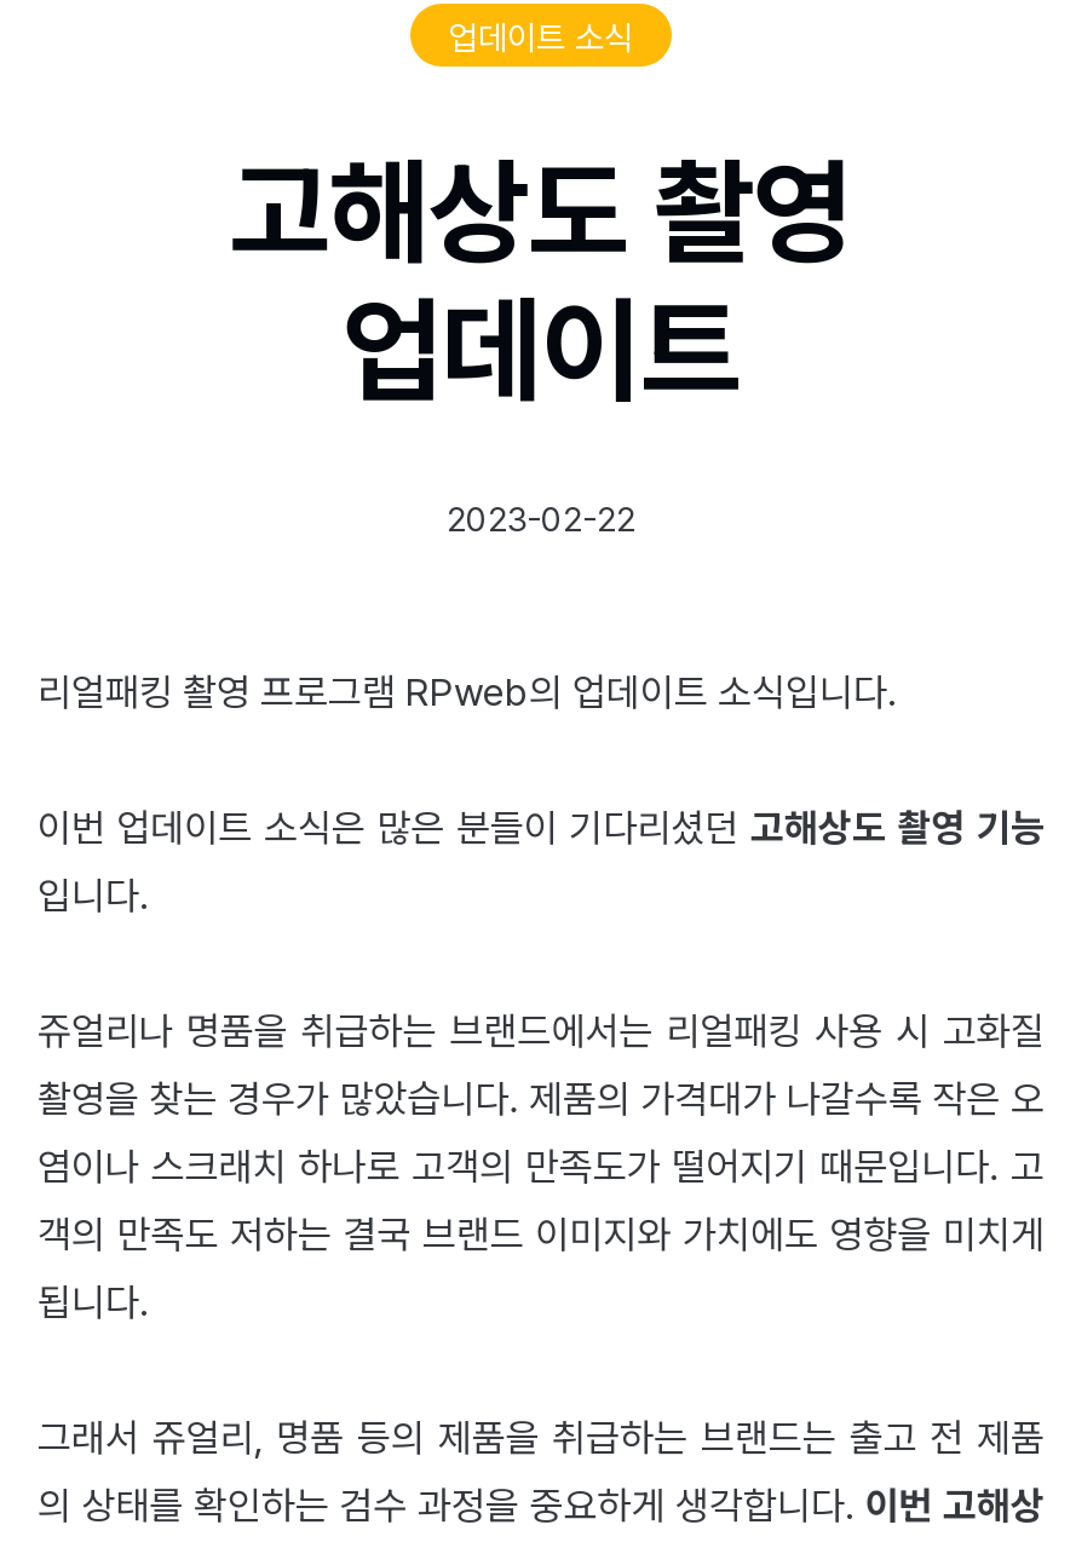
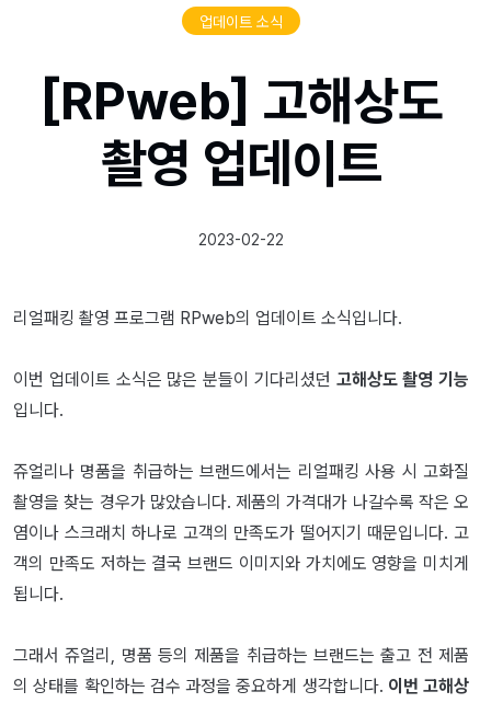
- 고해상도 촬영
- 업데이트
+ [RPweb] 고해상도
+ 촬영 업데이트
